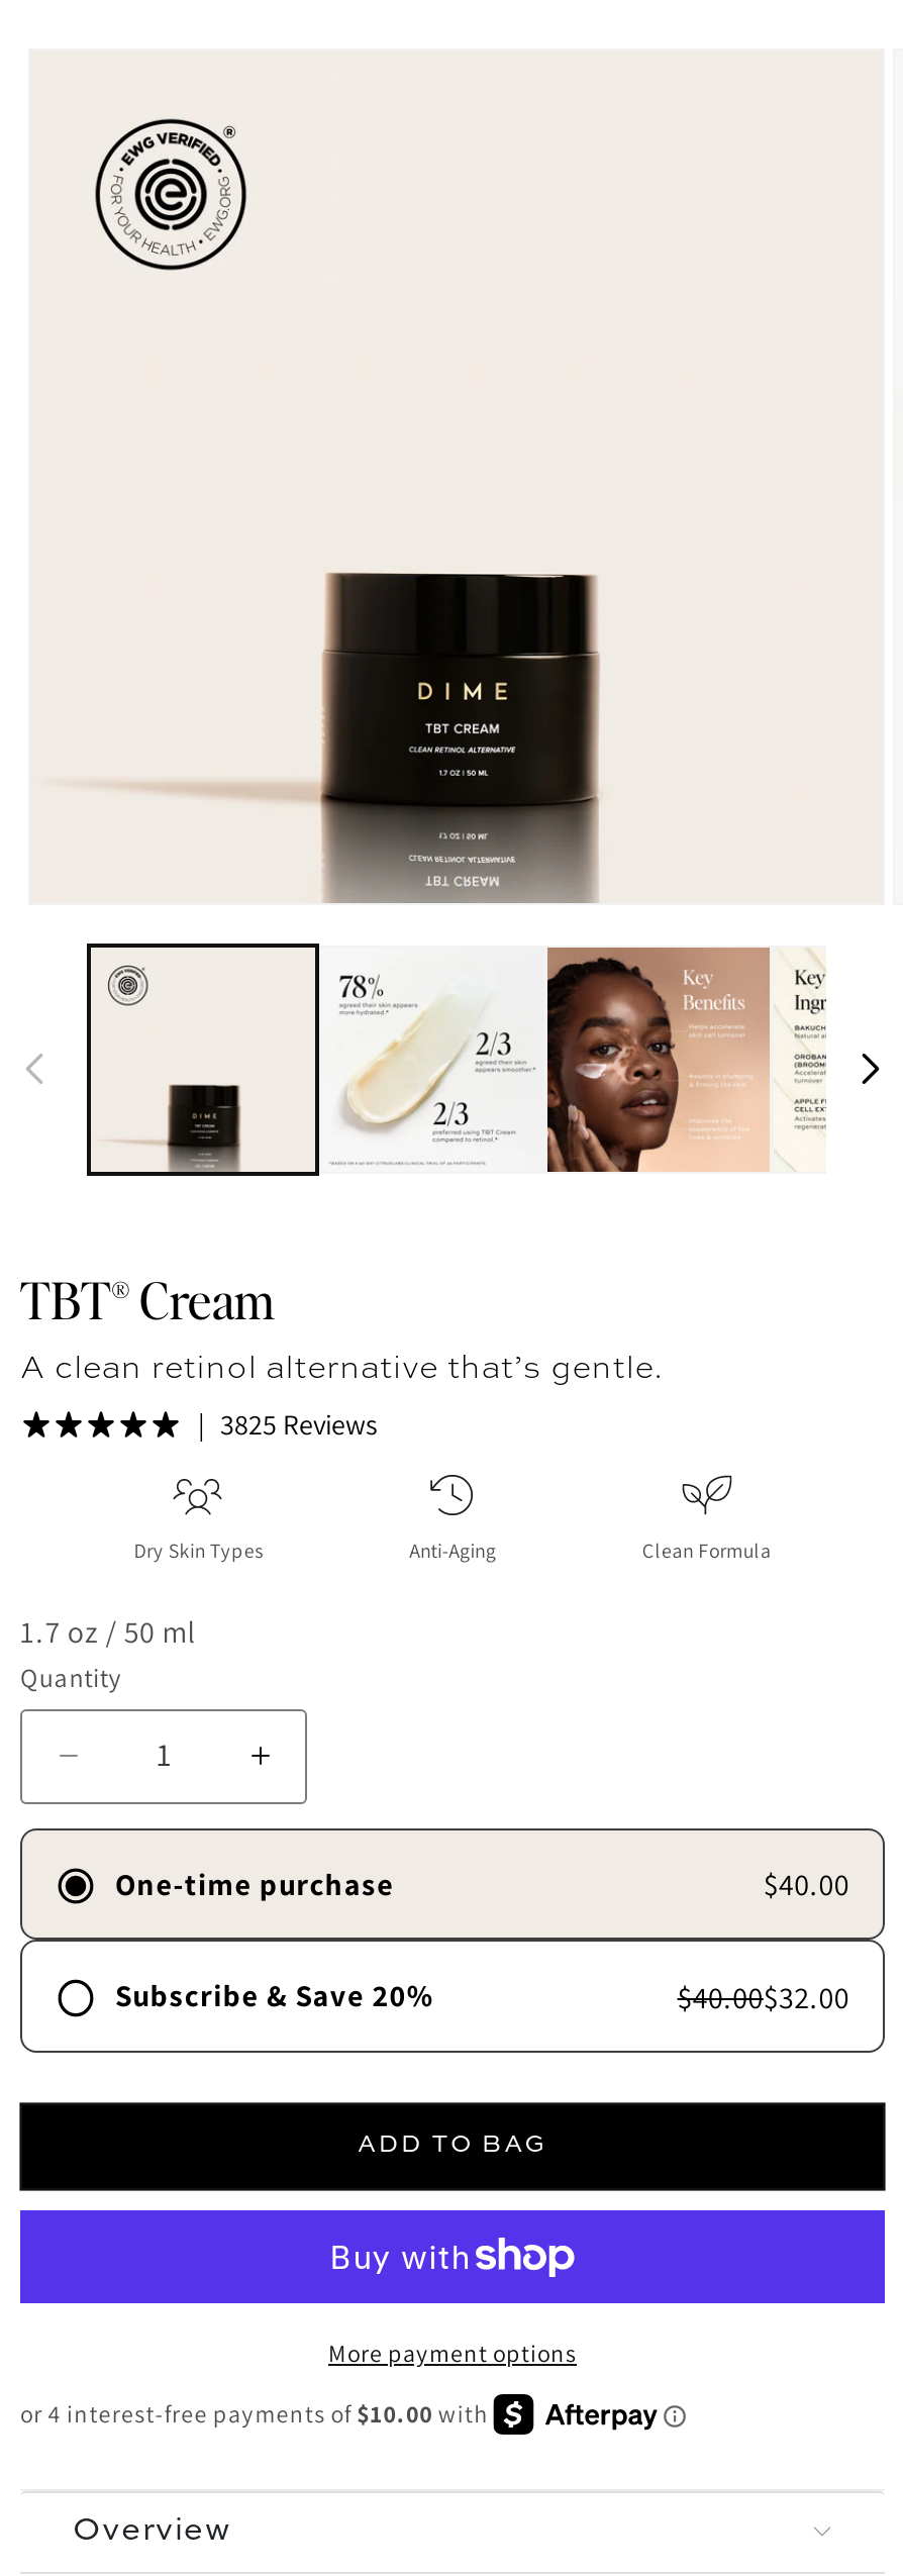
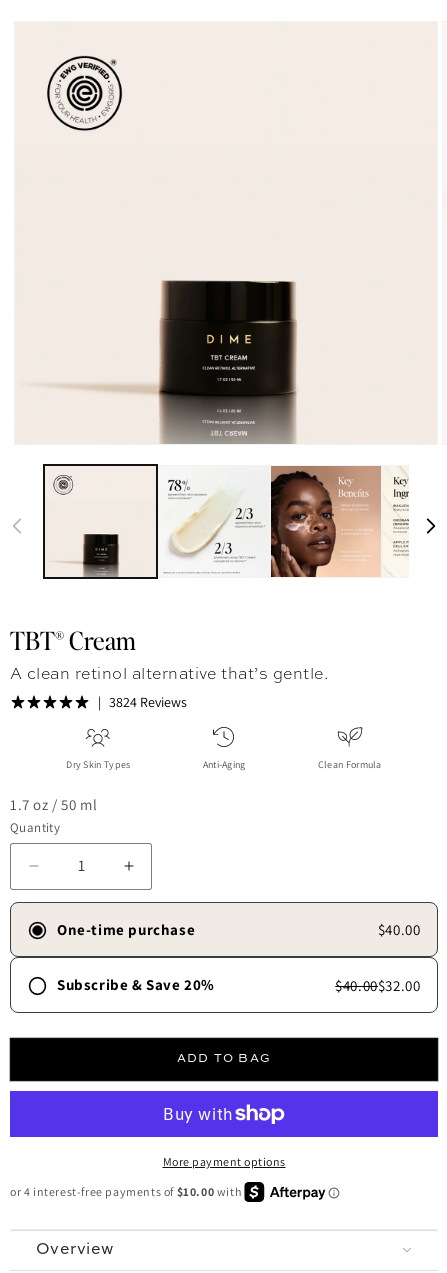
- 3825 Reviews
+ 3824 Reviews
